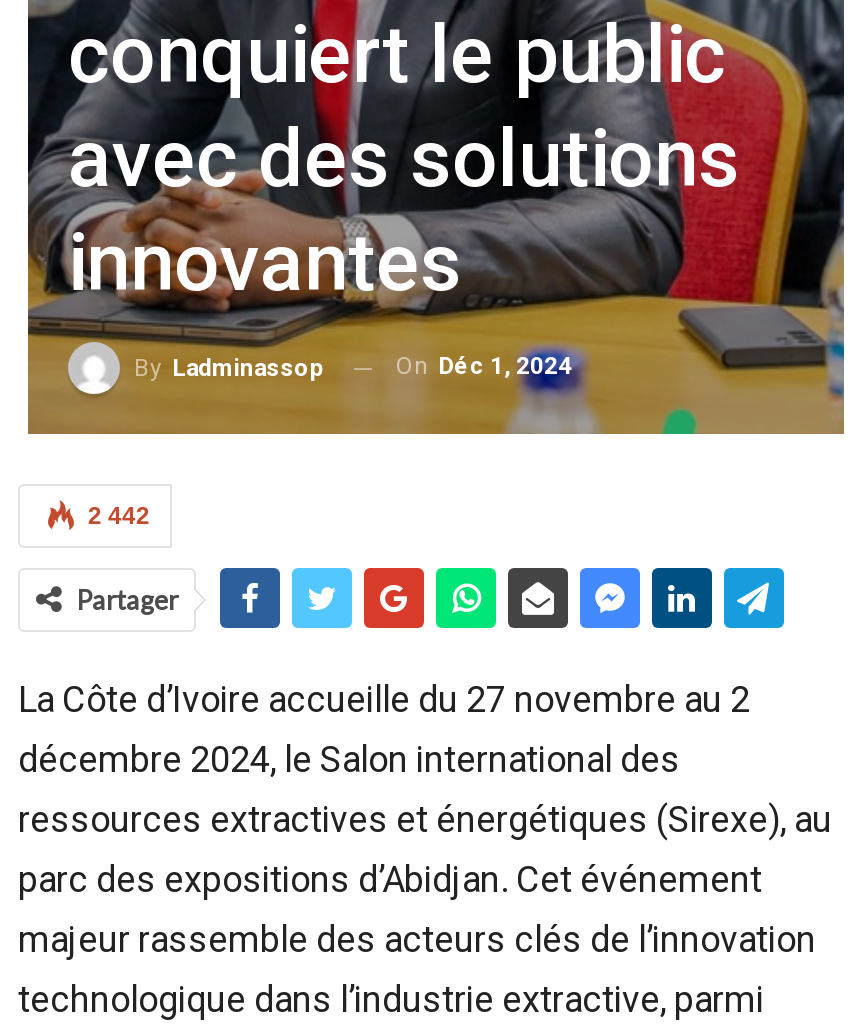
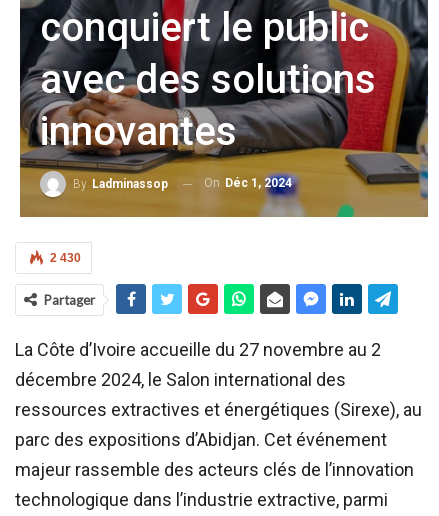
- 2 442
+ 2 430
